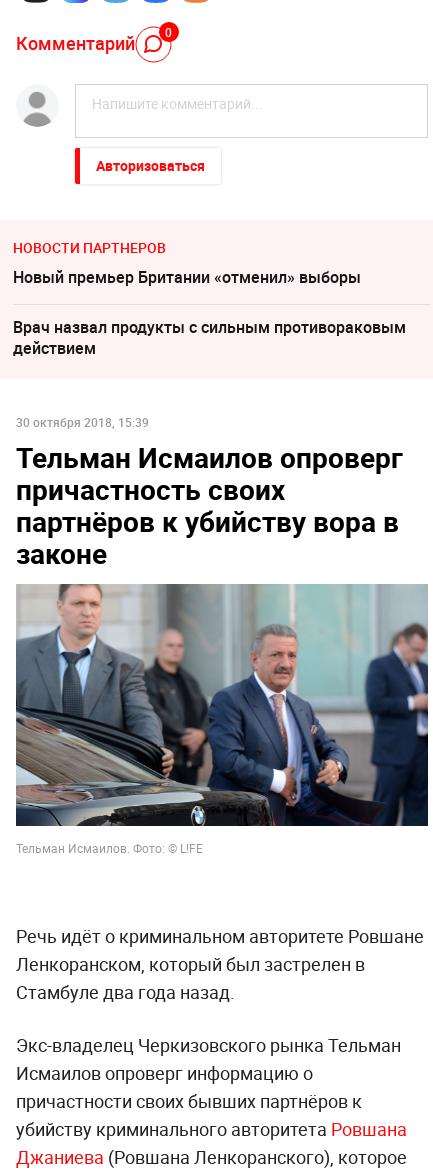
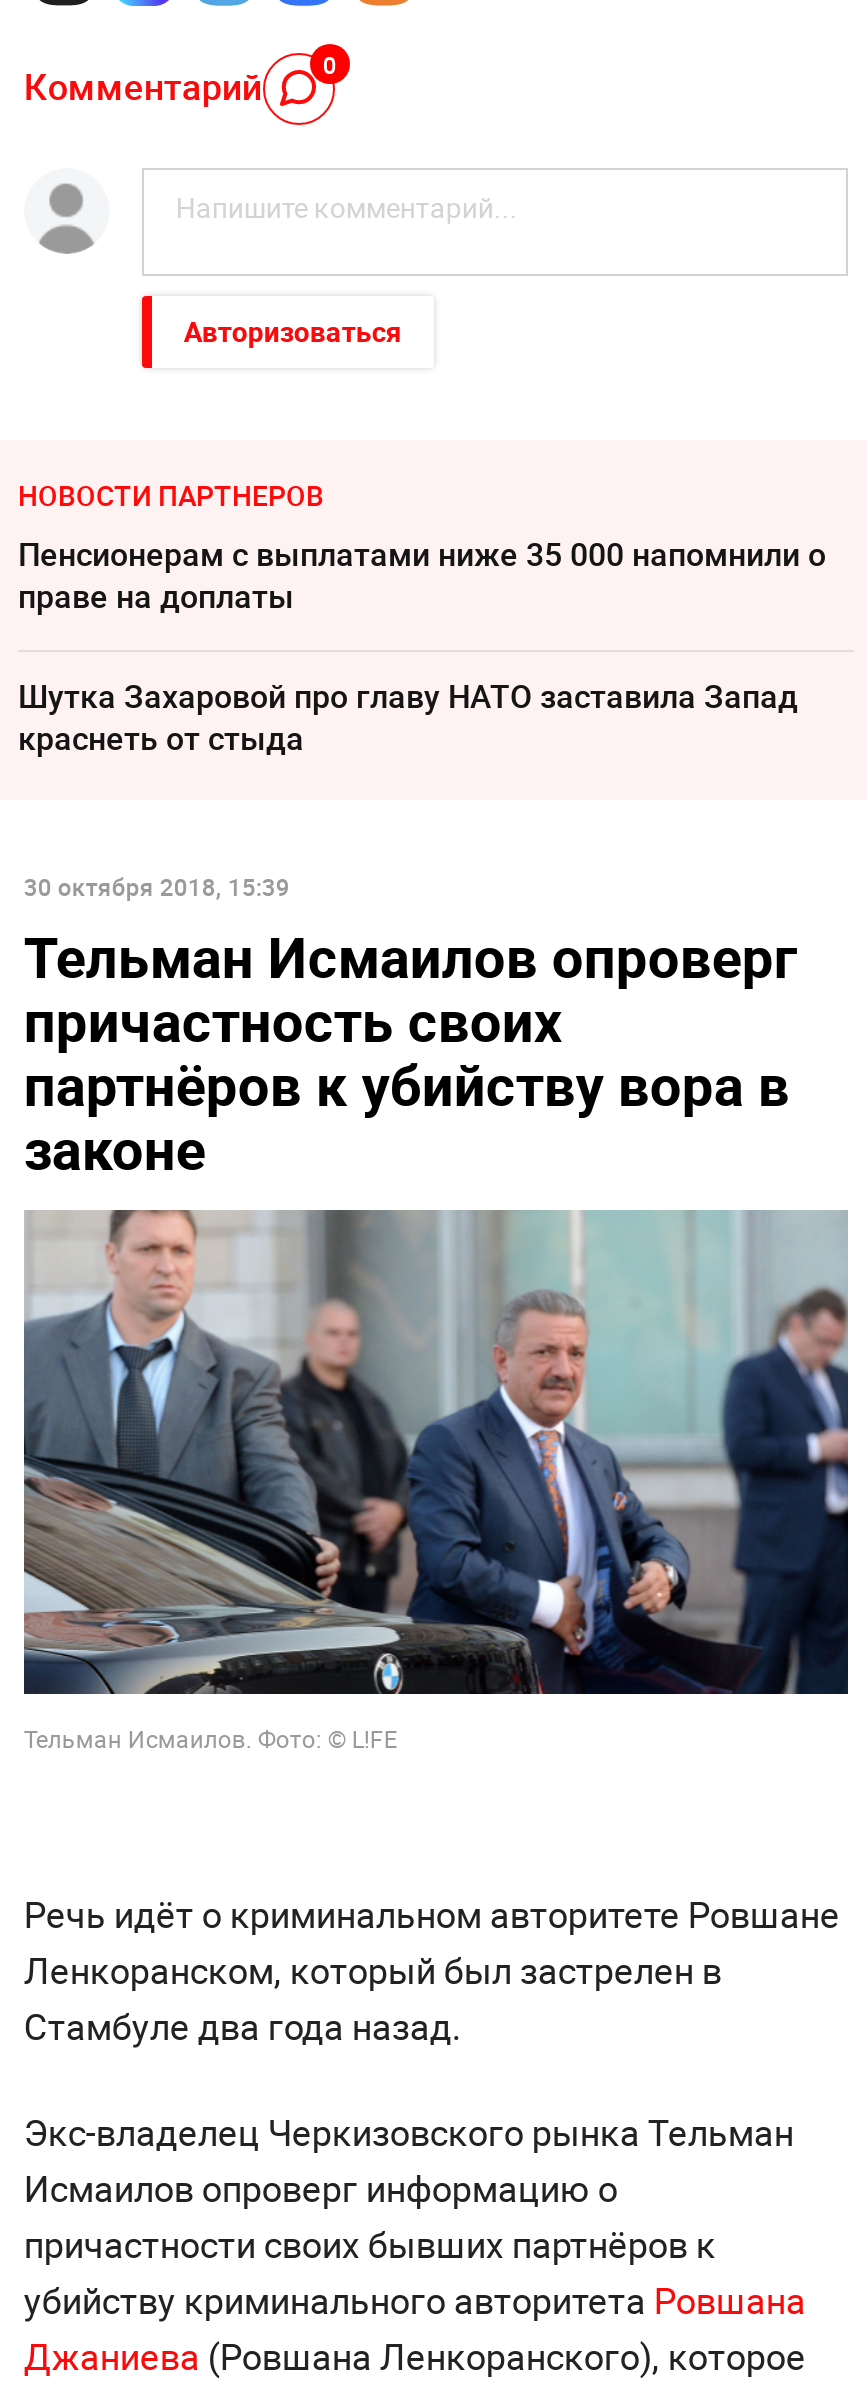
- Новый премьер Британии «отменил» выборы
+ Пенсионерам с выплатами ниже 35 000 напомнили о
+ праве на доплаты

- Врач назвал продукты с сильным противораковым
- действием
+ Шутка Захаровой про главу НАТО заставила Запад
+ краснеть от стыда
